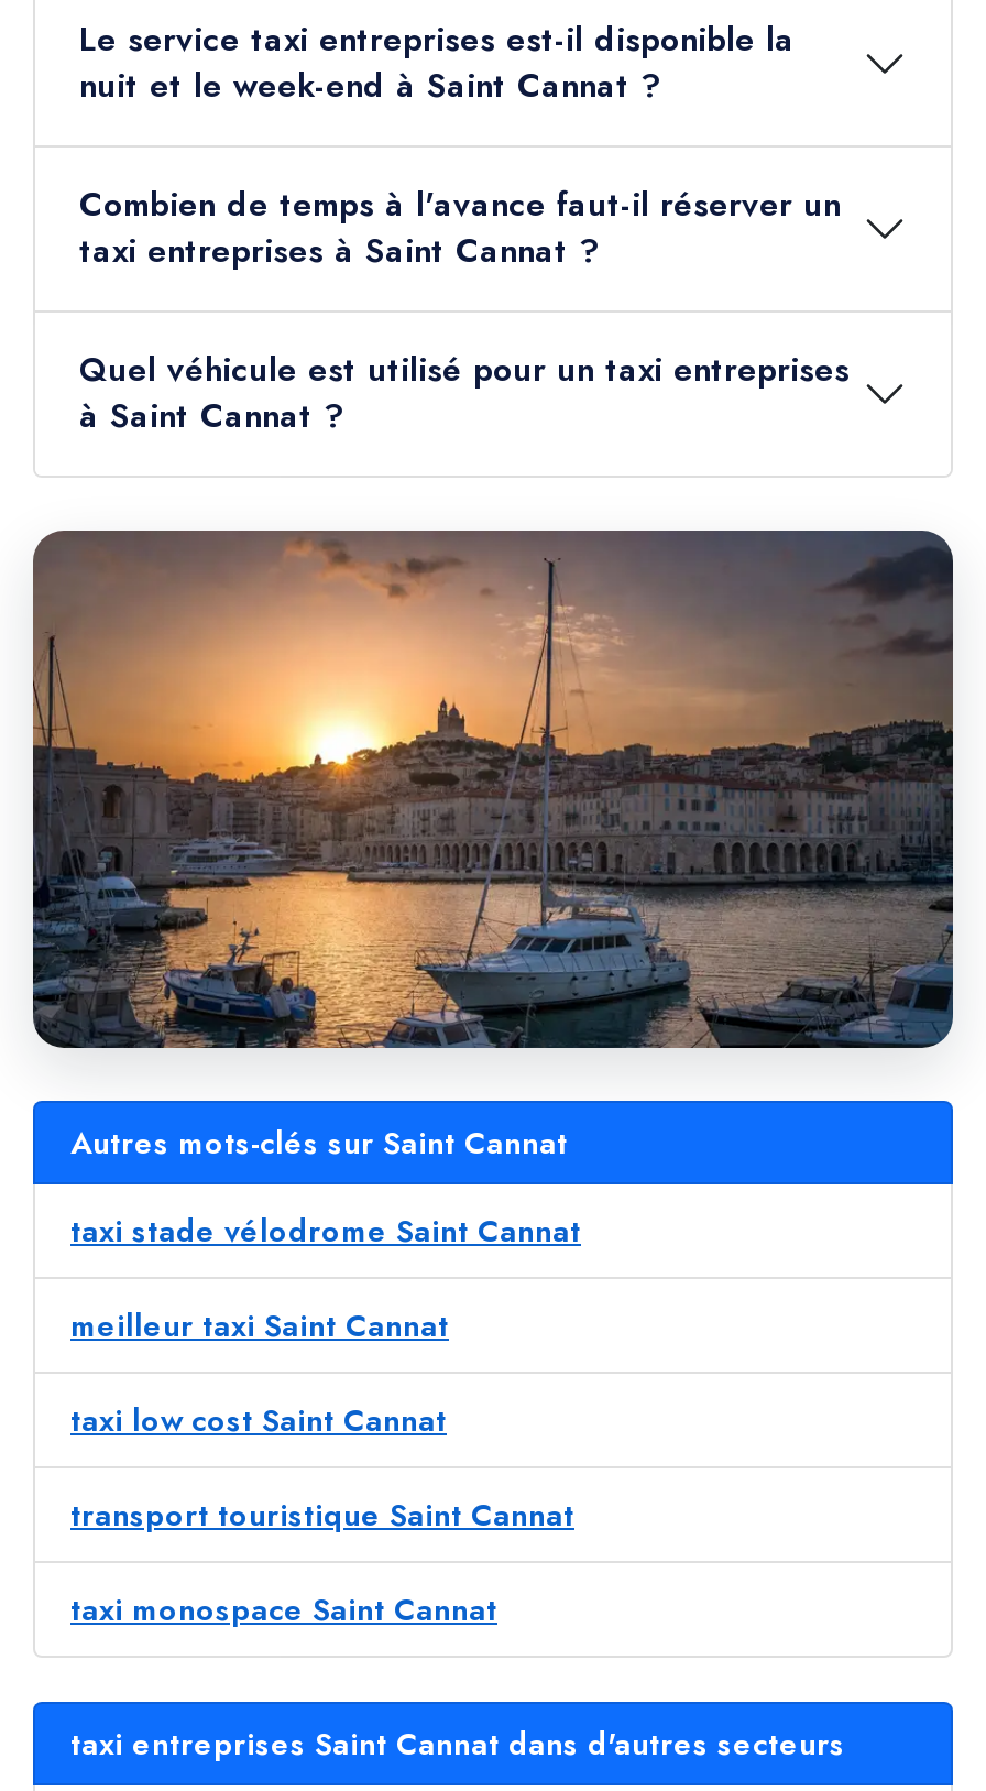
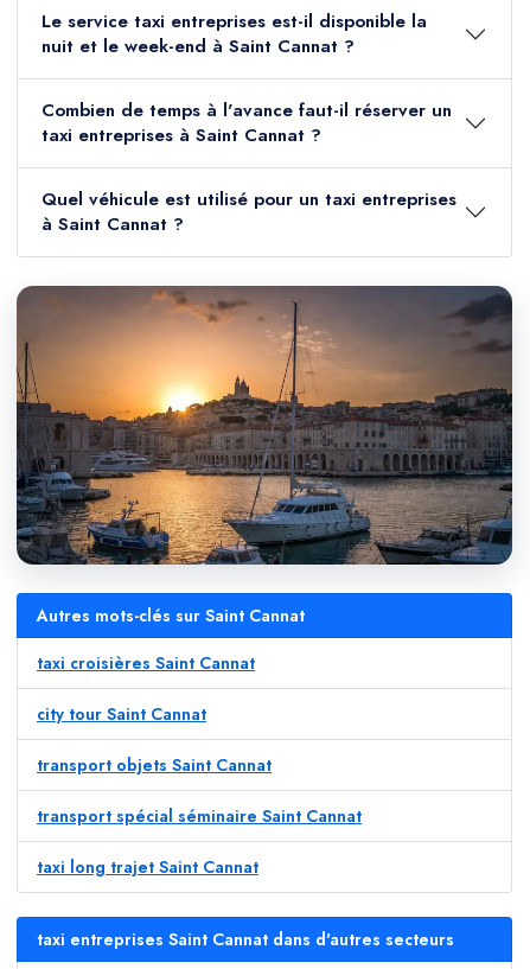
- taxi stade vélodrome Saint Cannat
+ taxi croisières Saint Cannat

- meilleur taxi Saint Cannat
+ city tour Saint Cannat

- taxi low cost Saint Cannat
+ transport objets Saint Cannat

- transport touristique Saint Cannat
+ transport spécial séminaire Saint Cannat

- taxi monospace Saint Cannat
+ taxi long trajet Saint Cannat
